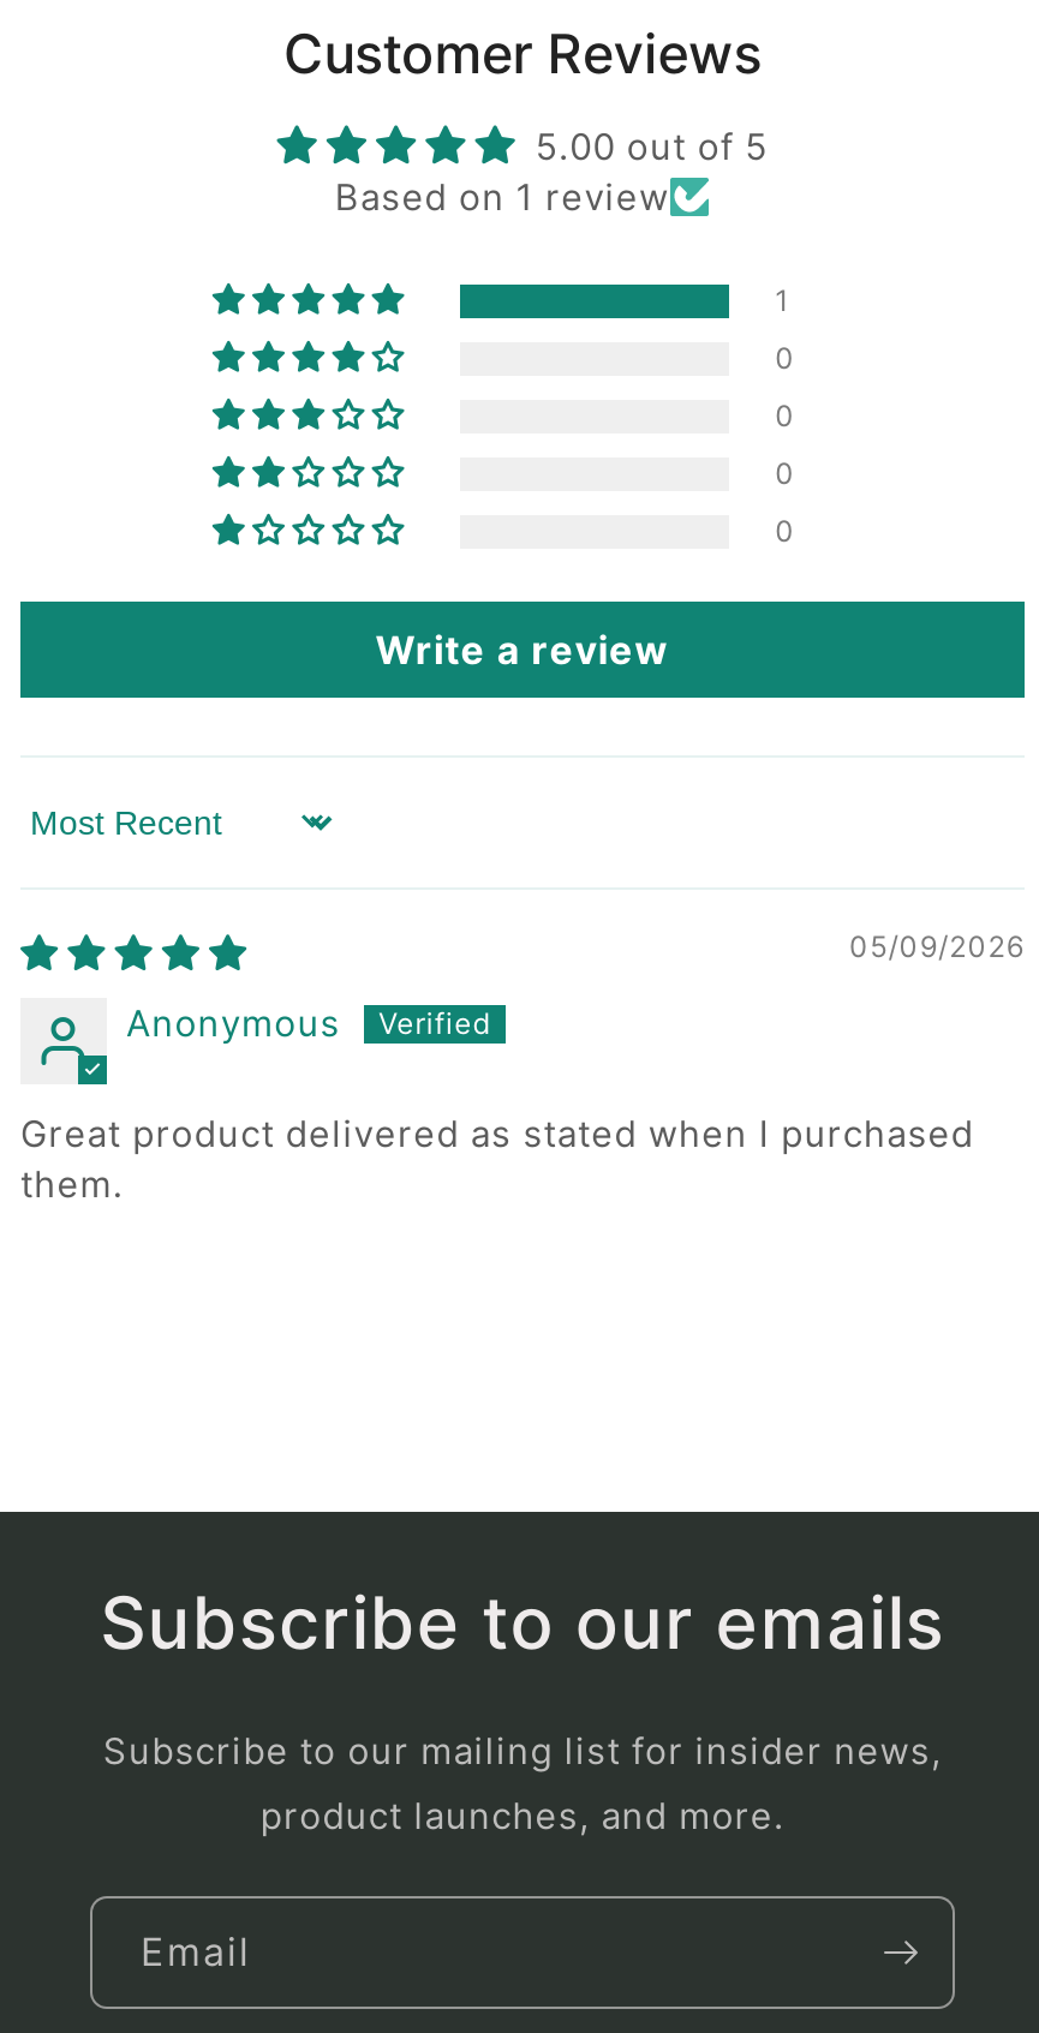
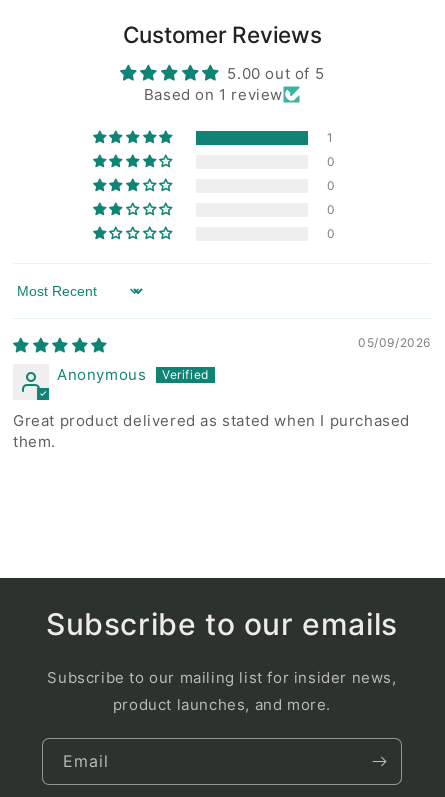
- Write a review
